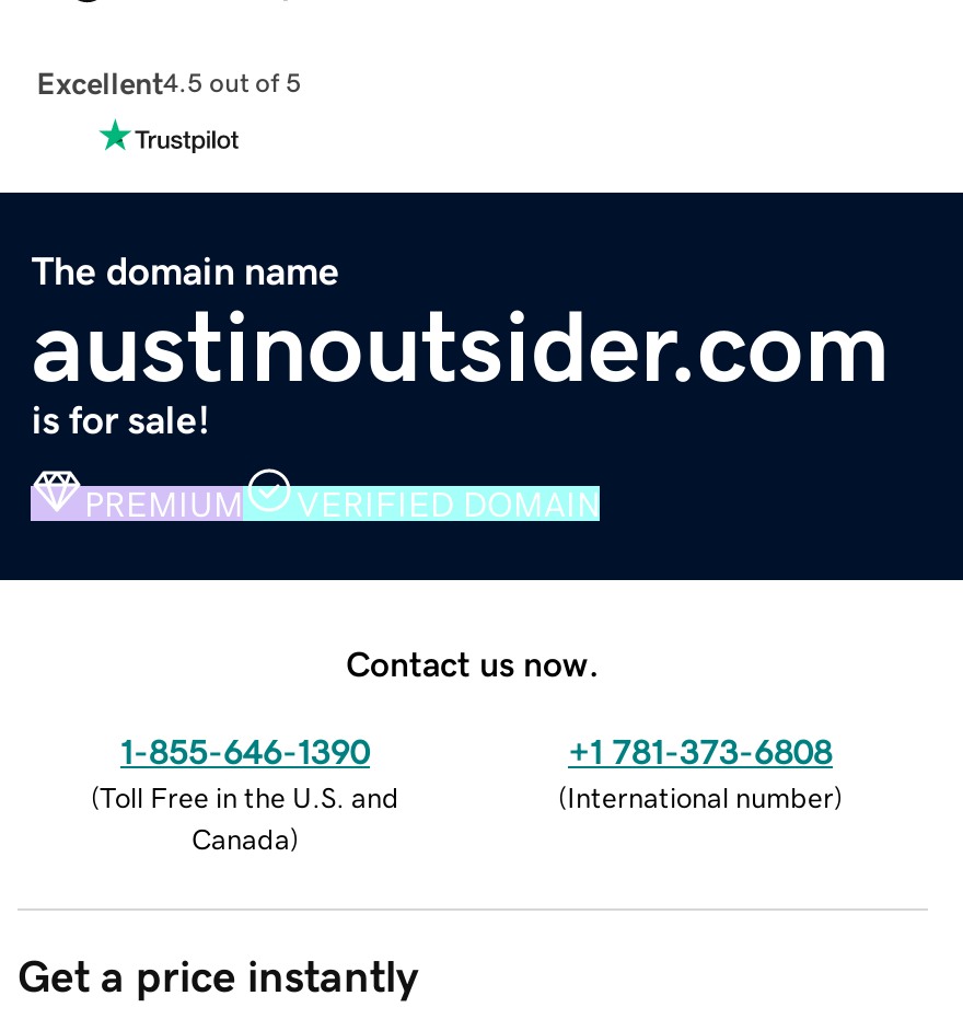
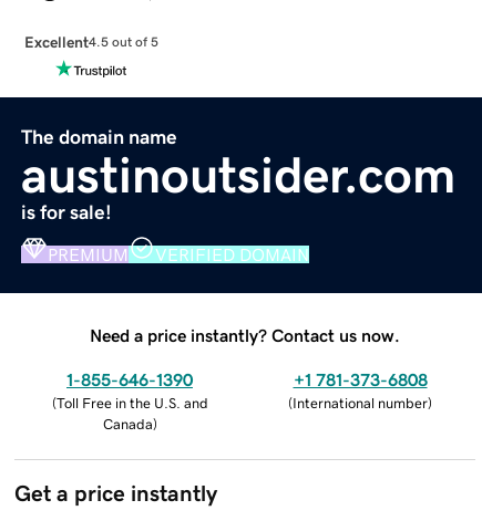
- Contact us now.
+ Need a price instantly? Contact us now.
